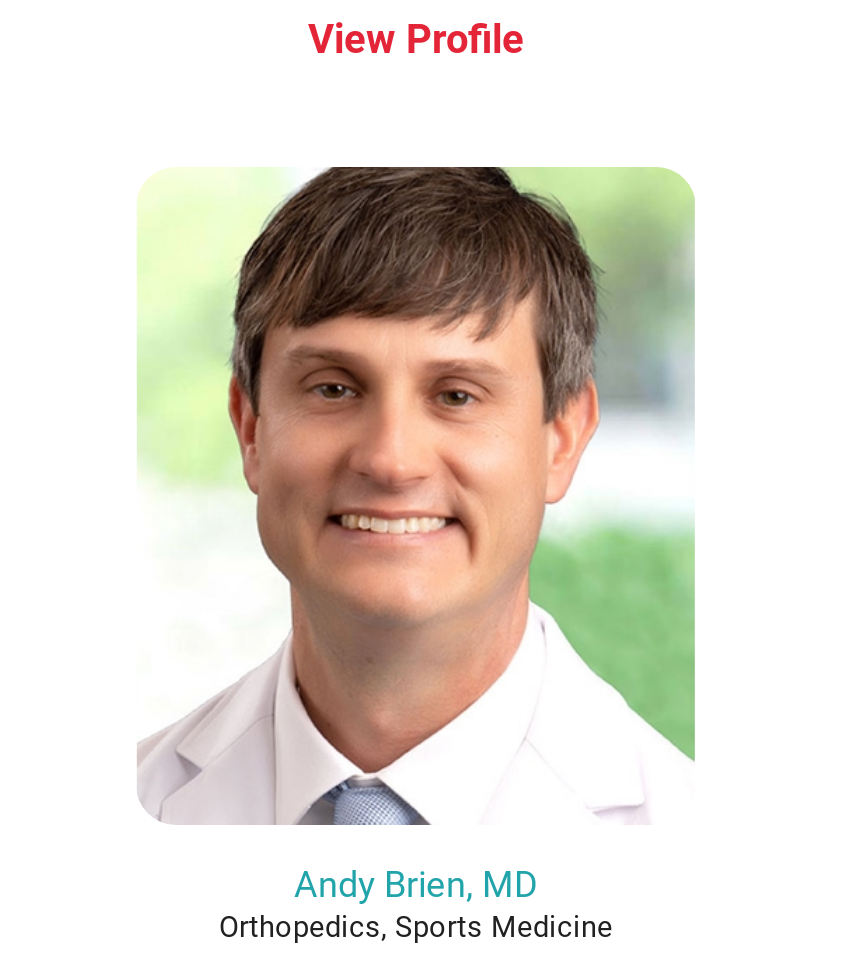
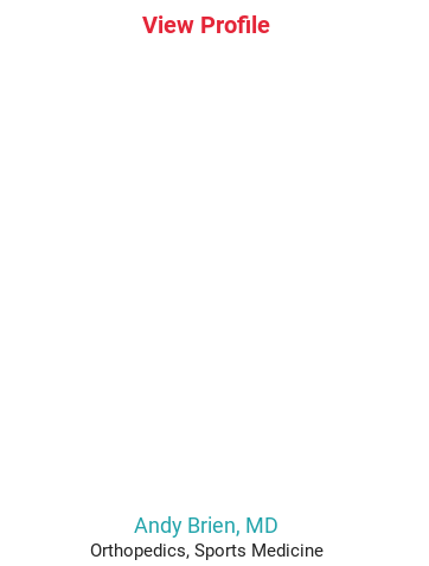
- [image]
